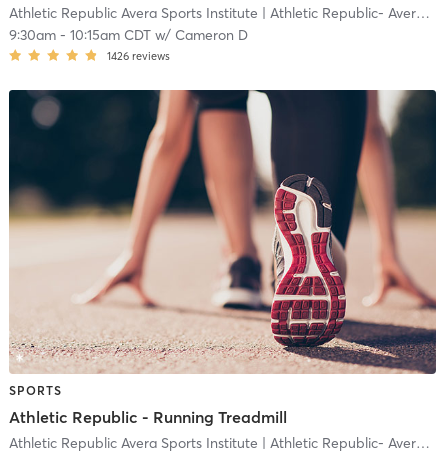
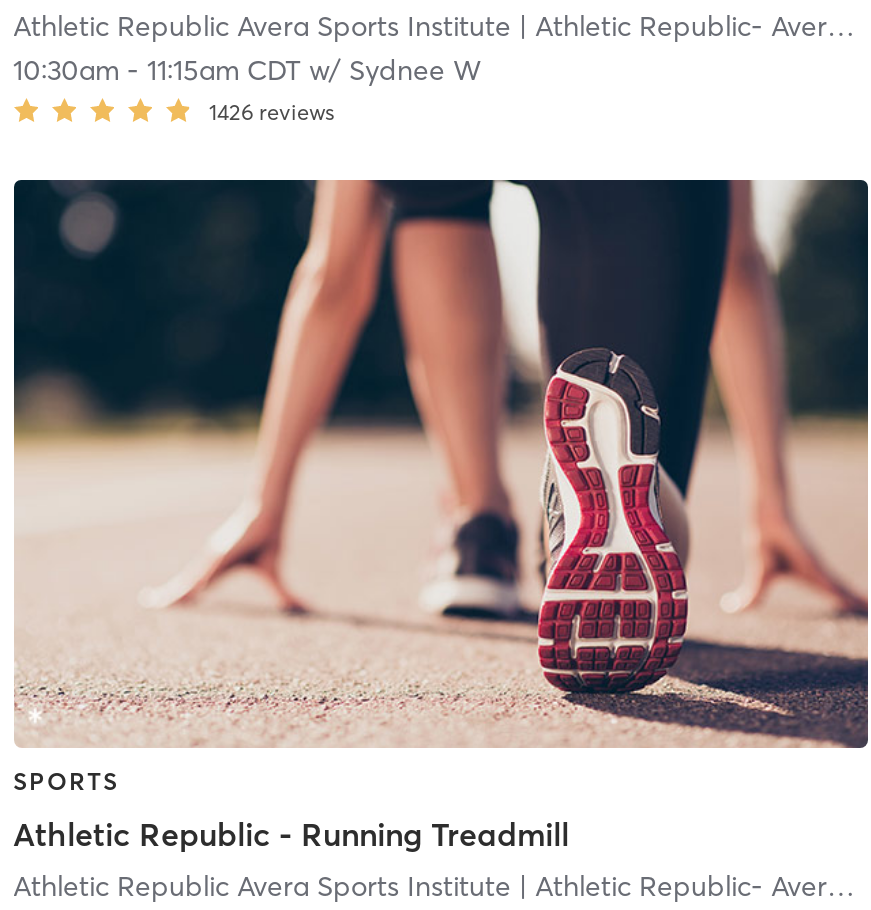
- 9:30am - 10:15am CDT w/ Cameron D
+ 10:30am - 11:15am CDT w/ Sydnee W
